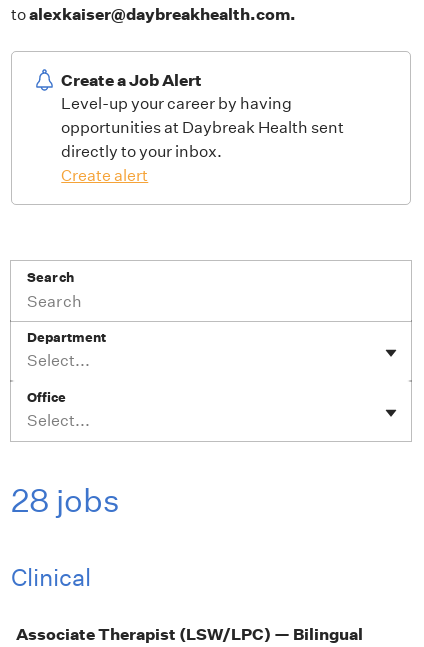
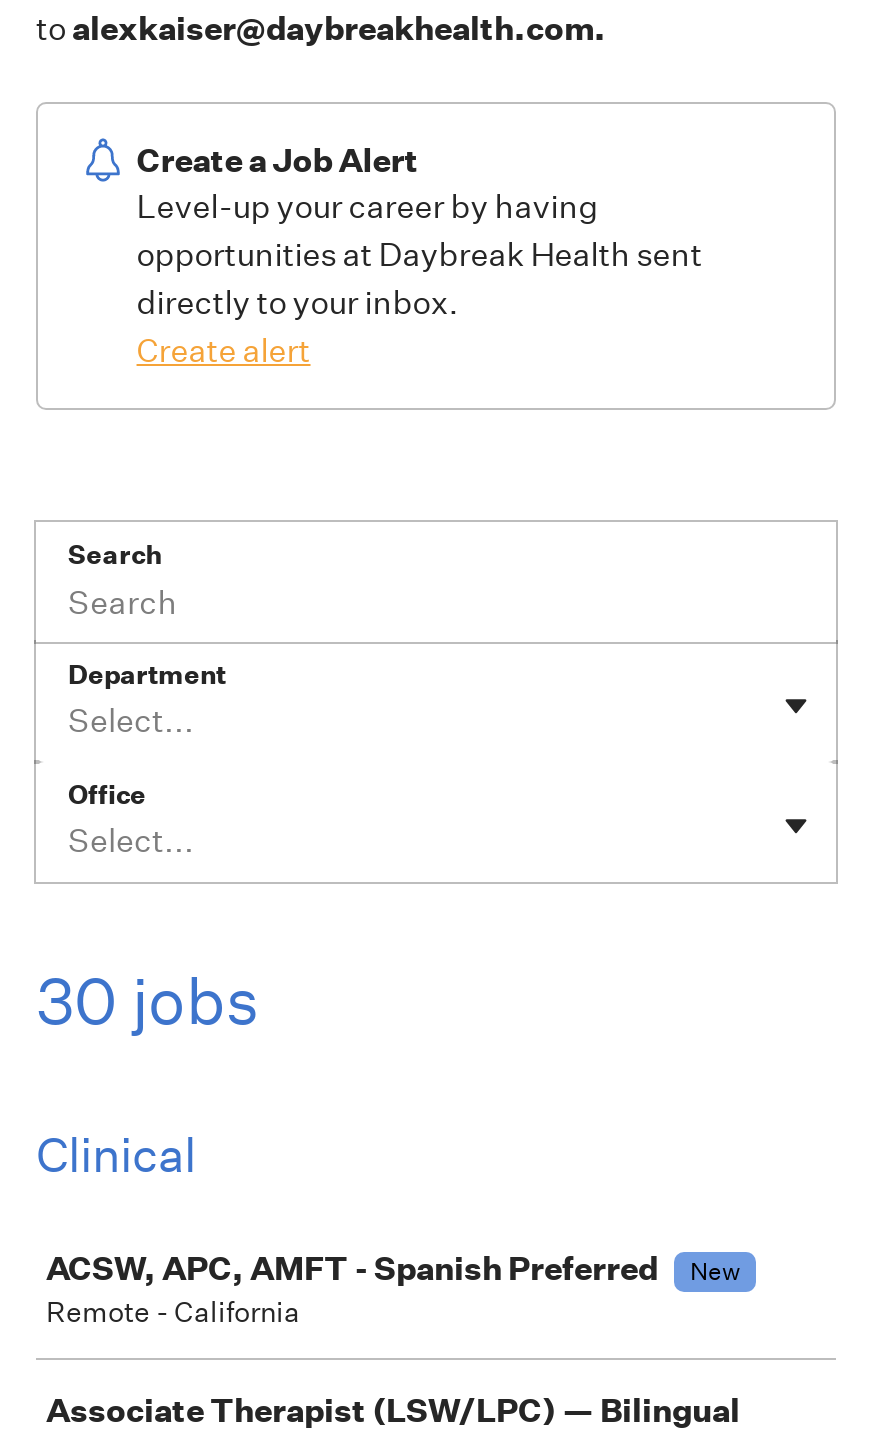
- 28 jobs
+ 30 jobs

+ ACSW, APC, AMFT - Spanish Preferred
+ New
+ Remote - California
